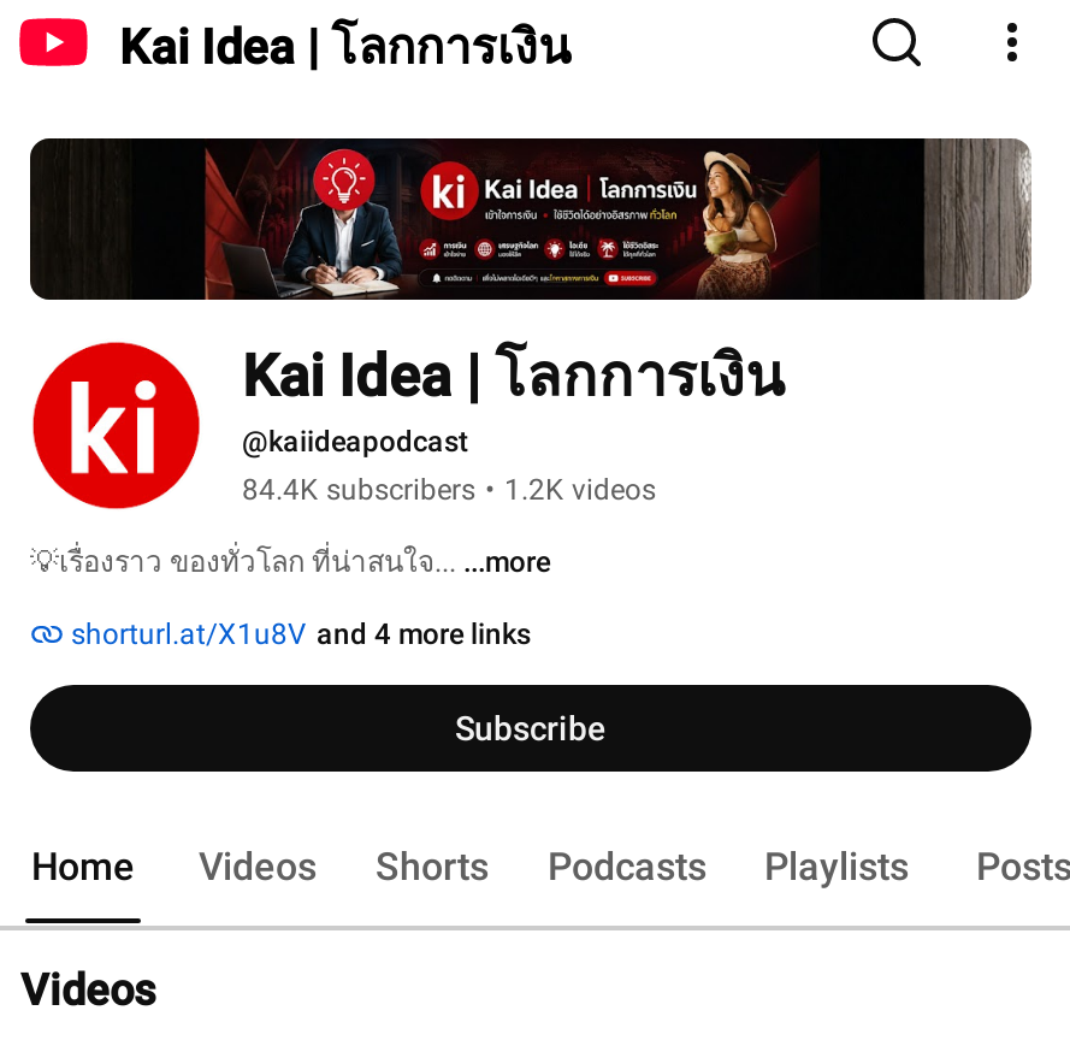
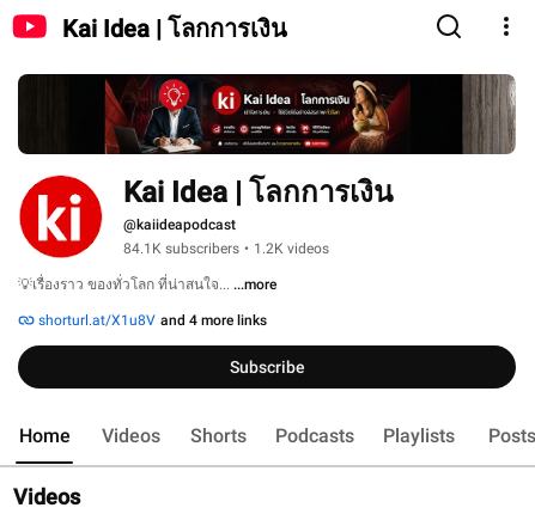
- 84.4K subscribers • 1.2K videos
+ 84.1K subscribers • 1.2K videos
